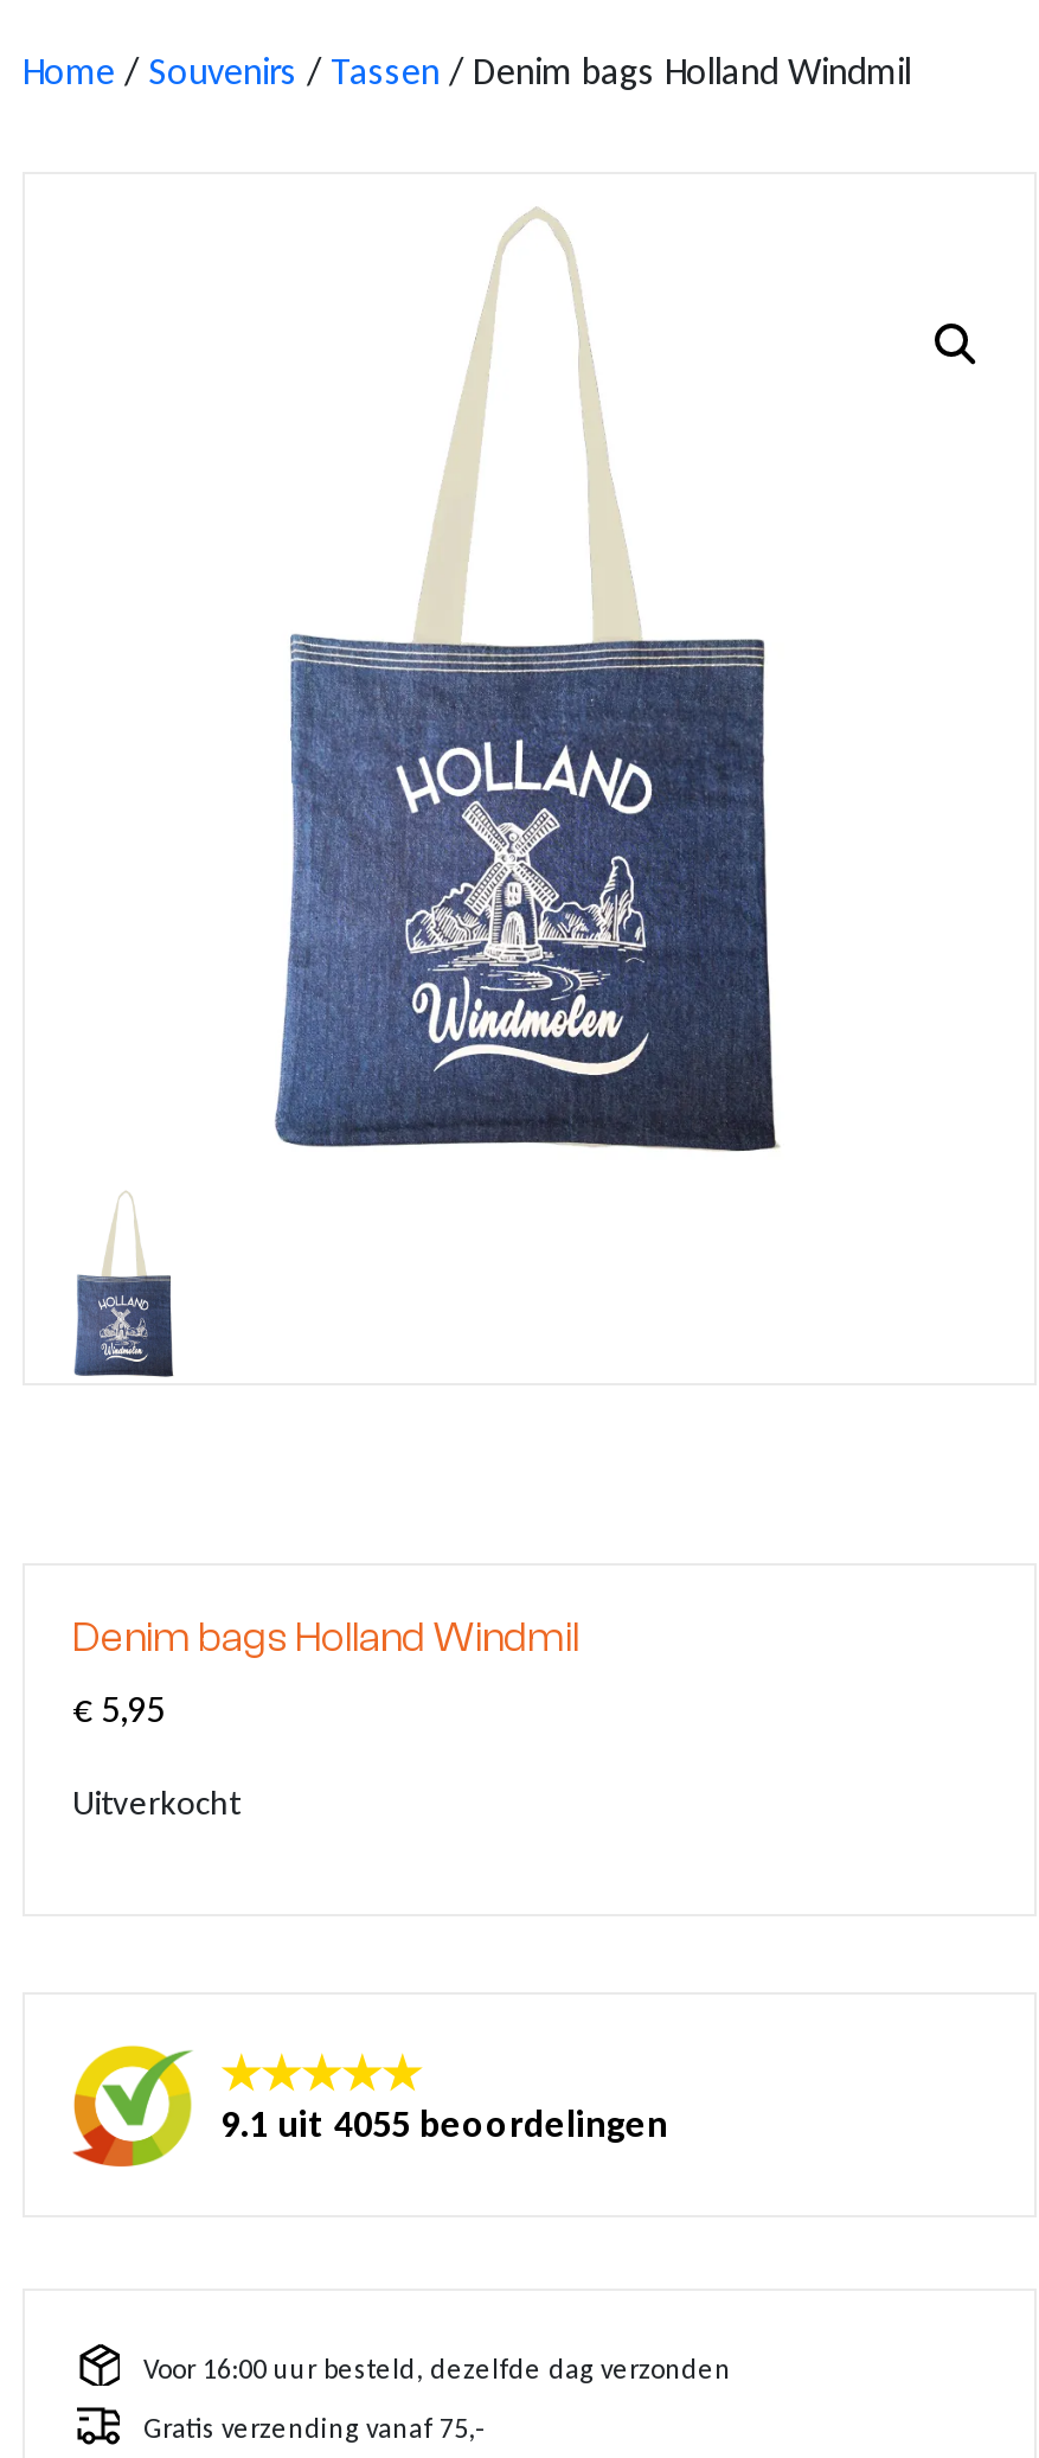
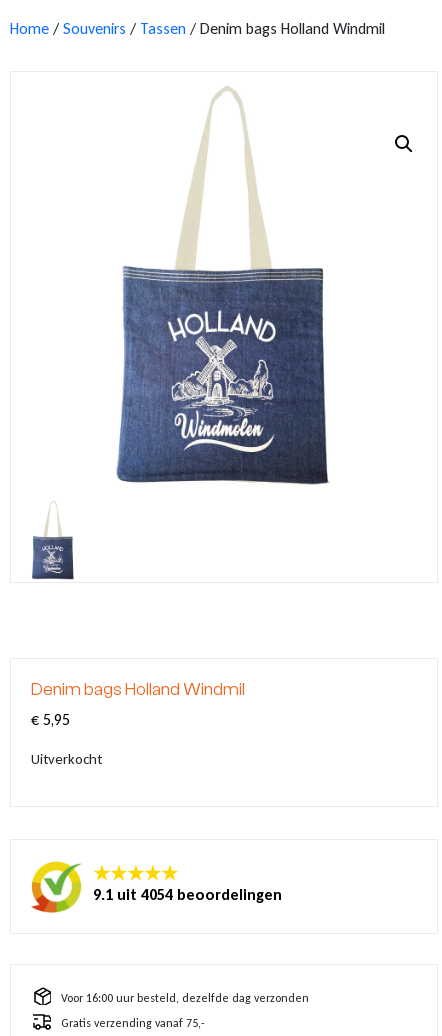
- 9.1 uit 4055 beoordelingen
+ 9.1 uit 4054 beoordelingen
